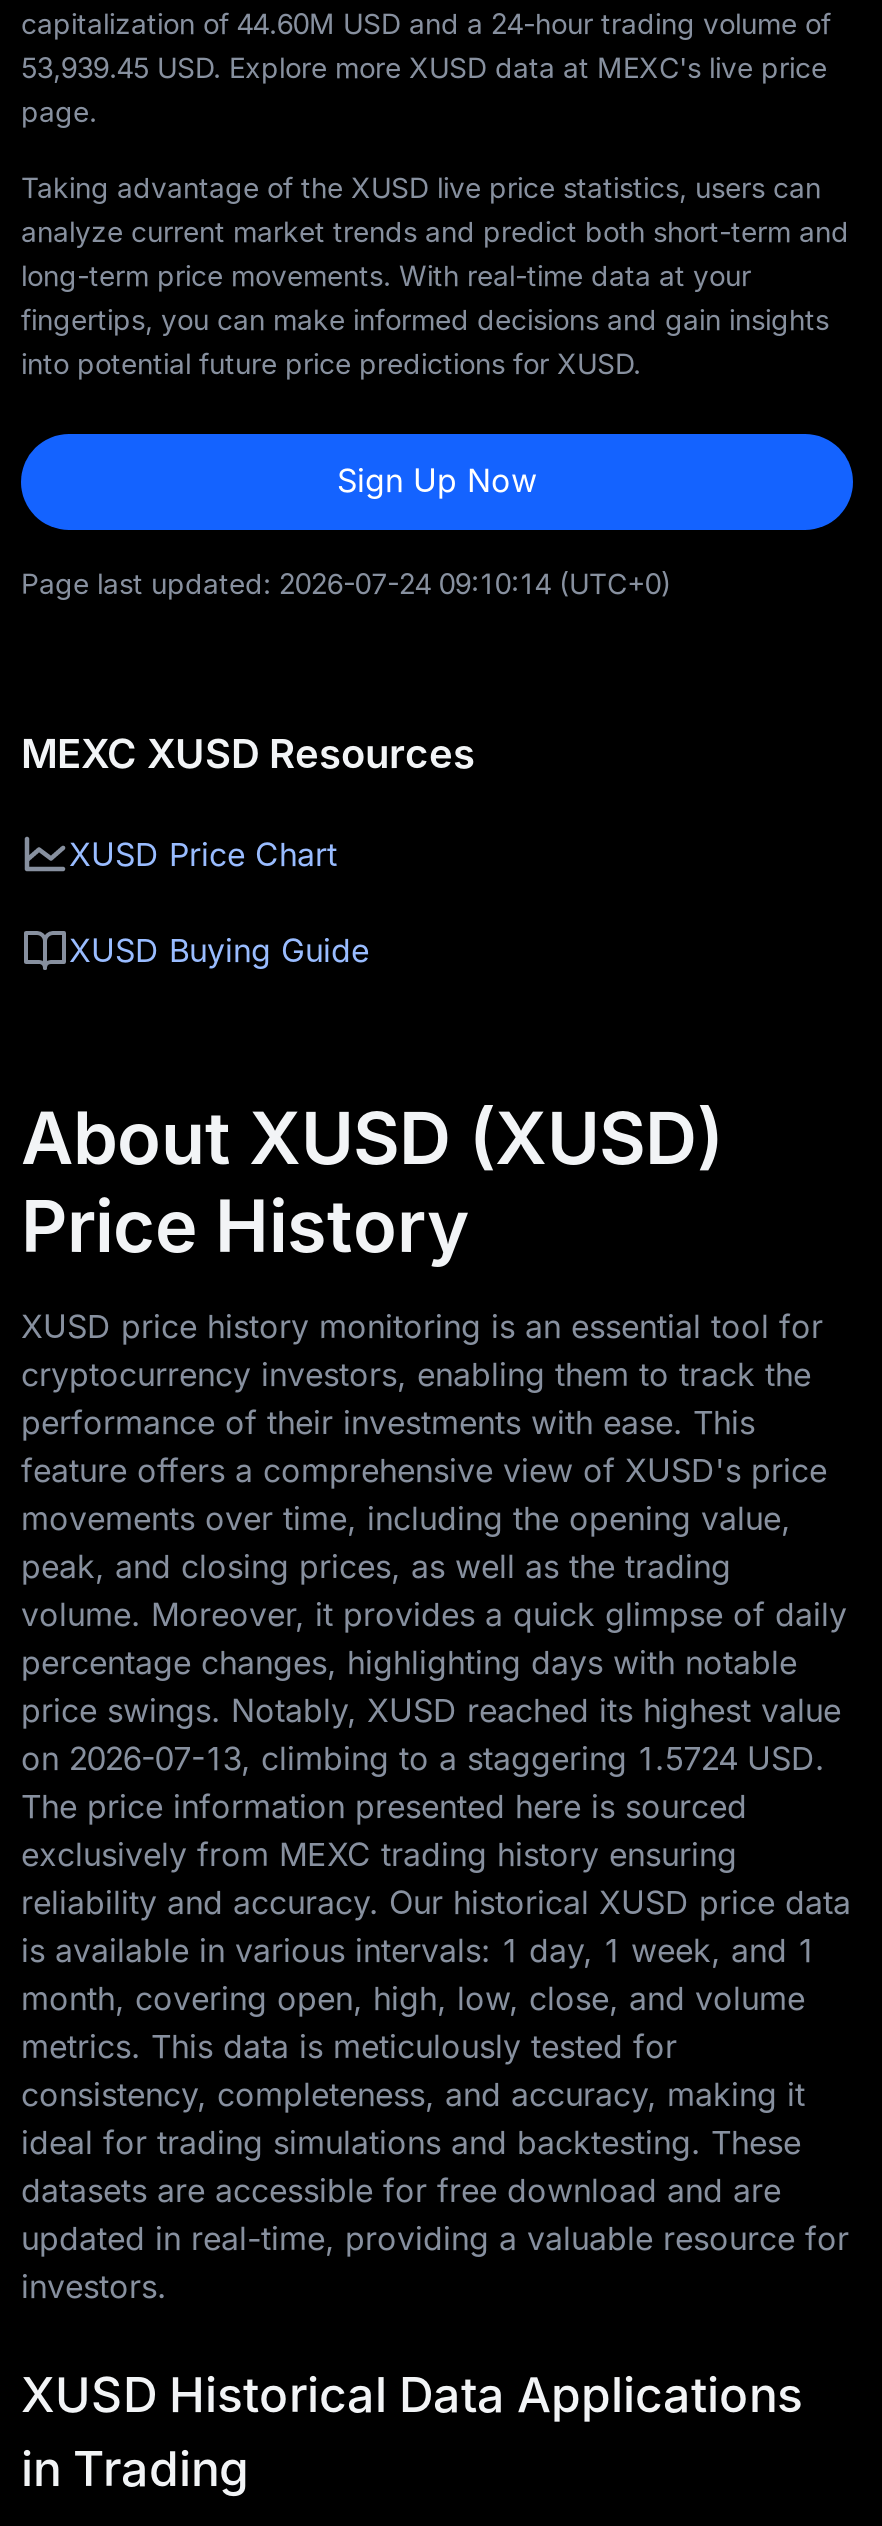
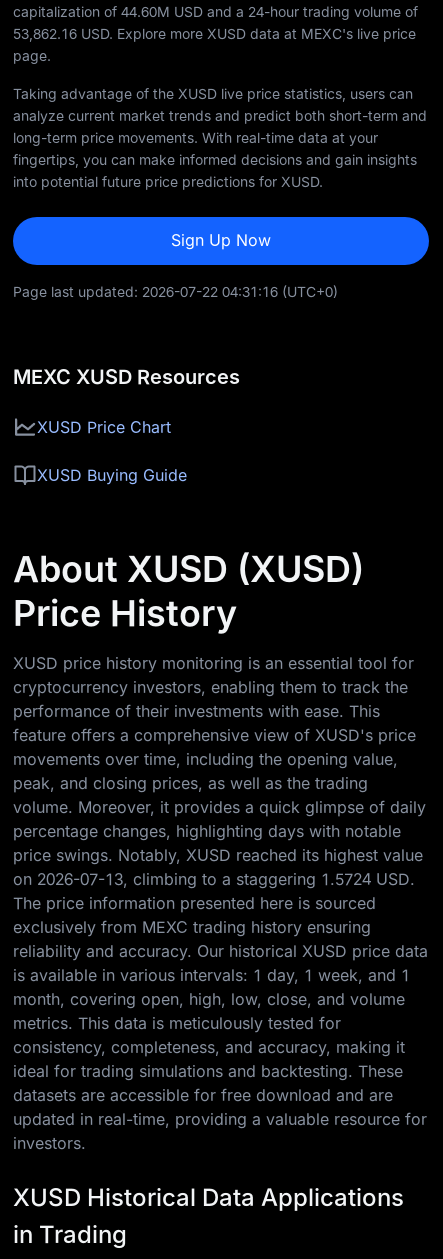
- 53,939.45 USD. Explore more XUSD data at MEXC's live price
+ 53,862.16 USD. Explore more XUSD data at MEXC's live price

- Page last updated: 2026-07-24 09:10:14 (UTC+0)
+ Page last updated: 2026-07-22 04:31:16 (UTC+0)
